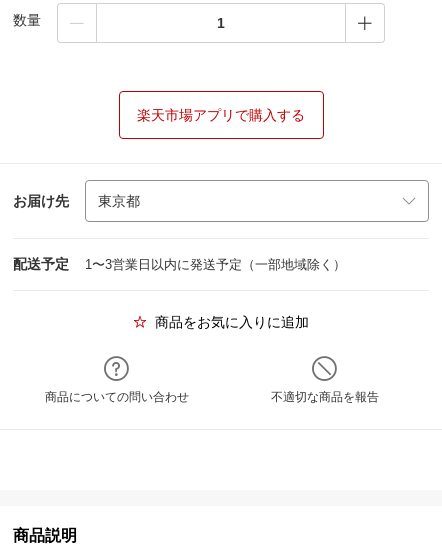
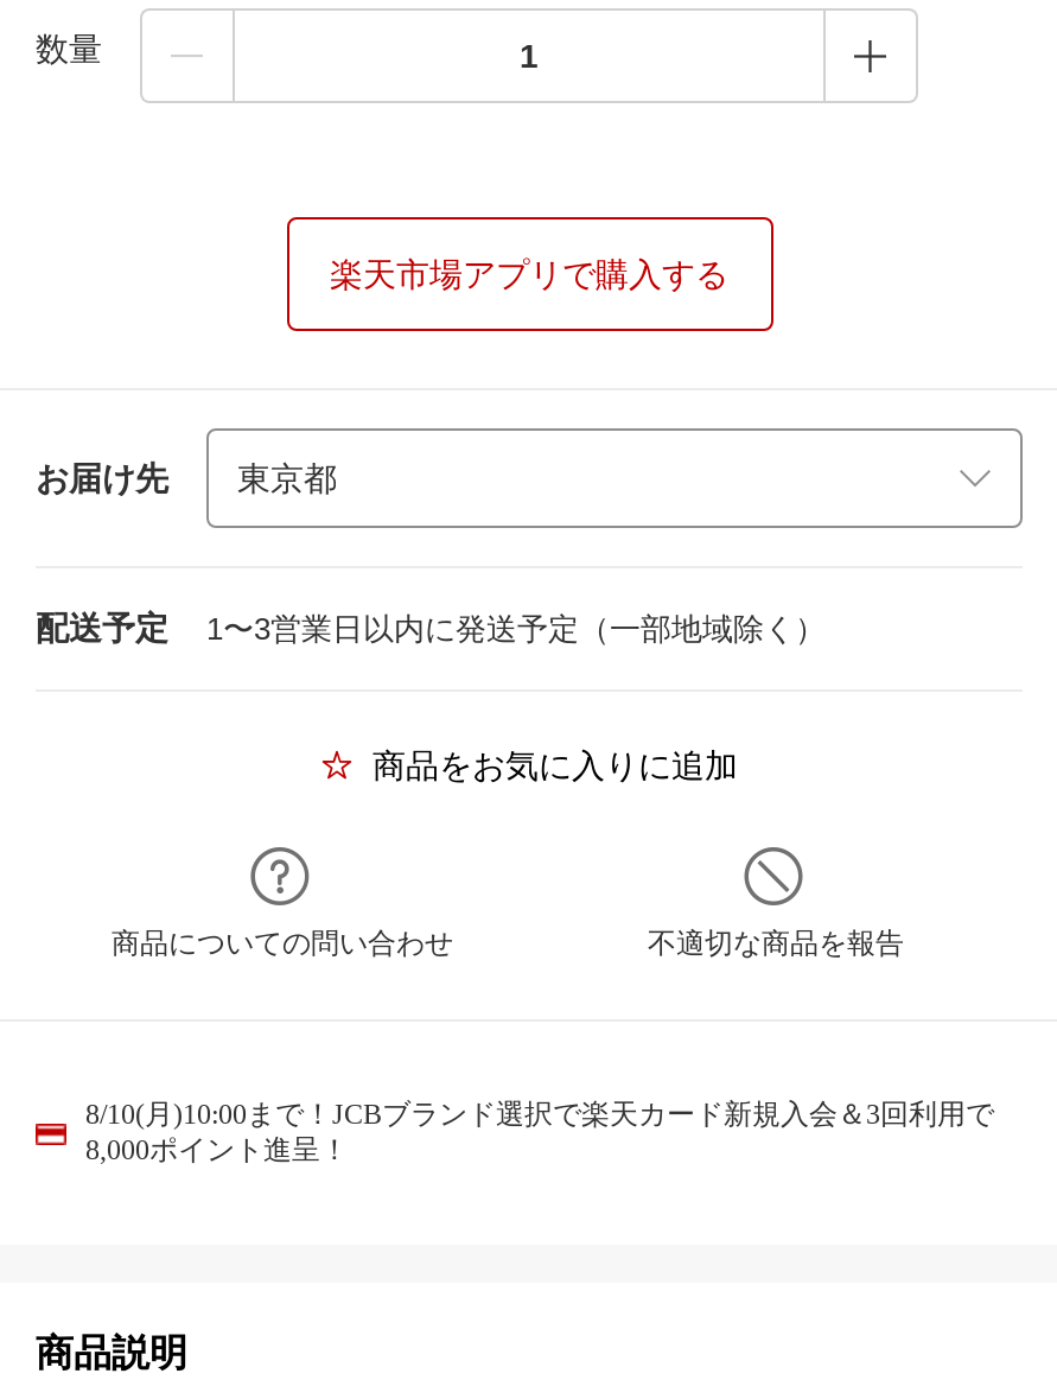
+ 8/10(月)10:00まで！JCBブランド選択で楽天カード新規入会＆3回利用で
+ 8,000ポイント進呈！
